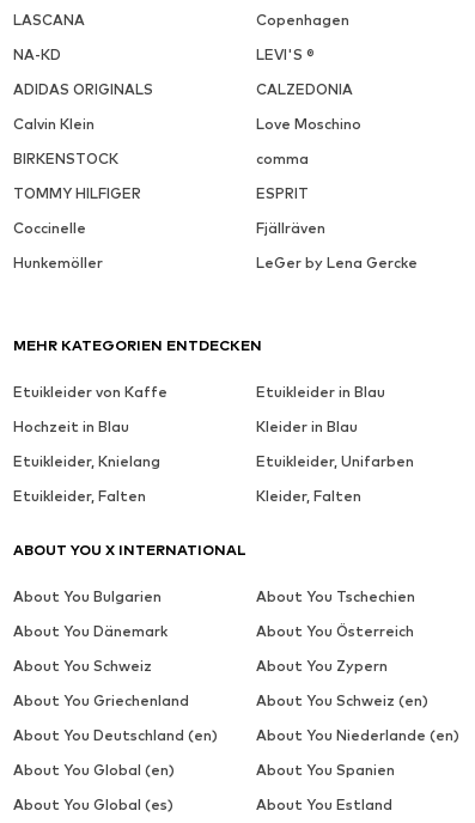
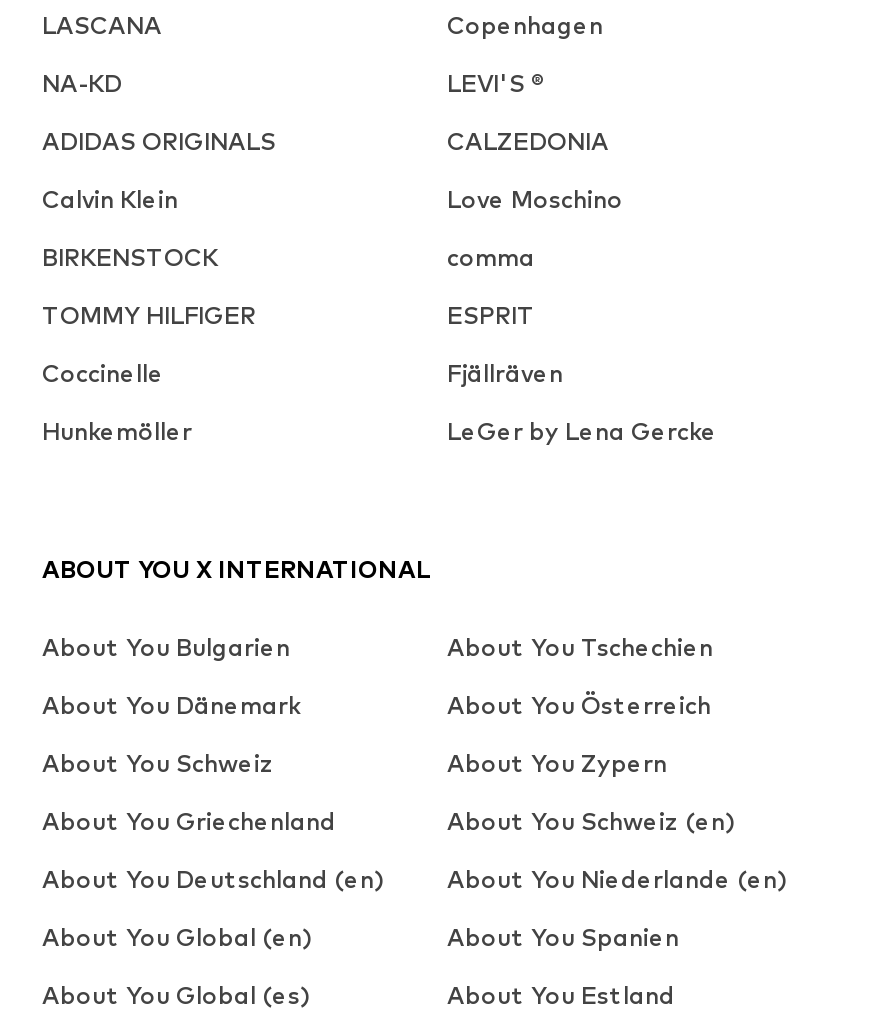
- MEHR KATEGORIEN ENTDECKEN
- Etuikleider von Kaffe
- Etuikleider in Blau
- Hochzeit in Blau
- Kleider in Blau
- Etuikleider, Knielang
- Etuikleider, Unifarben
- Etuikleider, Falten
- Kleider, Falten
